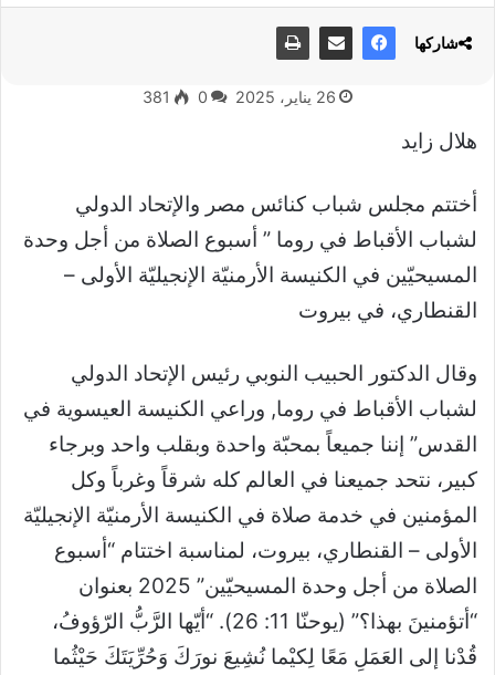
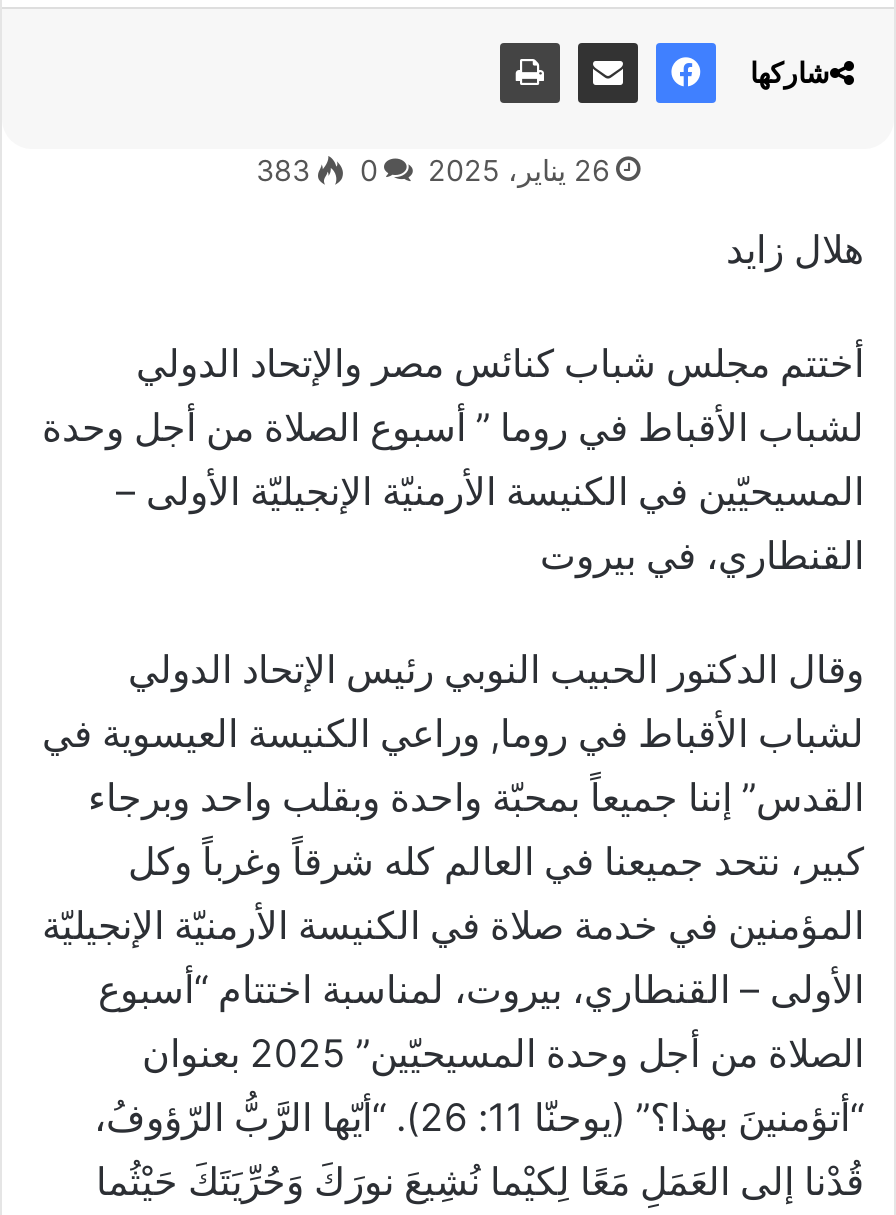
- 381 0
+ 383 0
